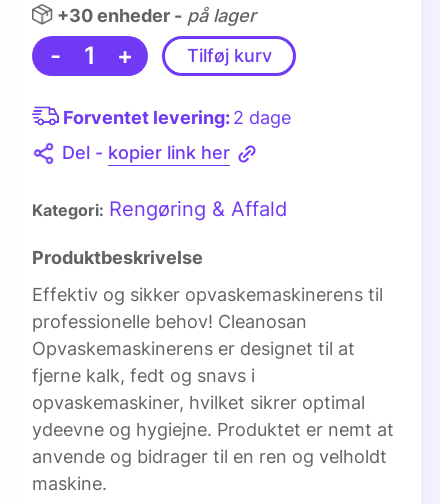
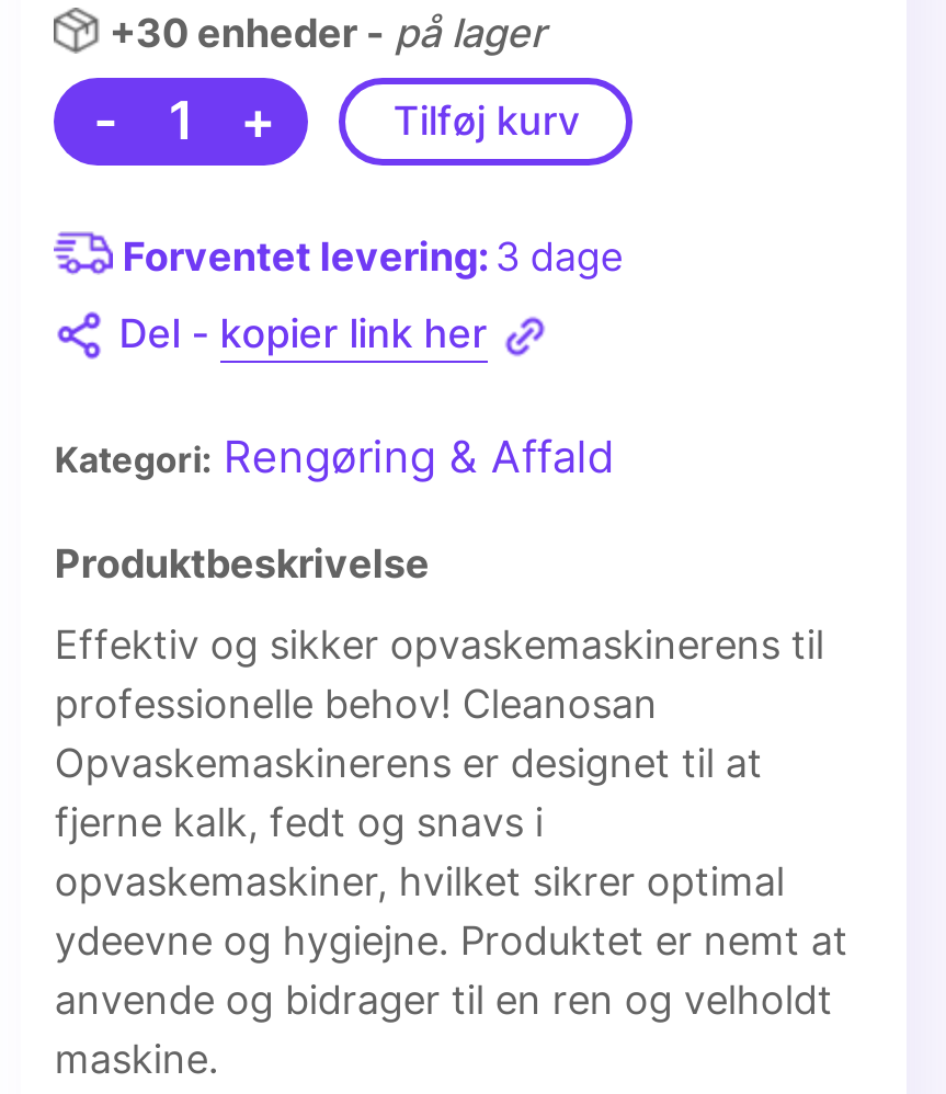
- Forventet levering: 2 dage
+ Forventet levering: 3 dage
